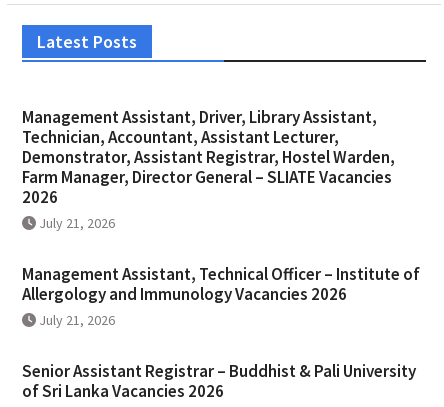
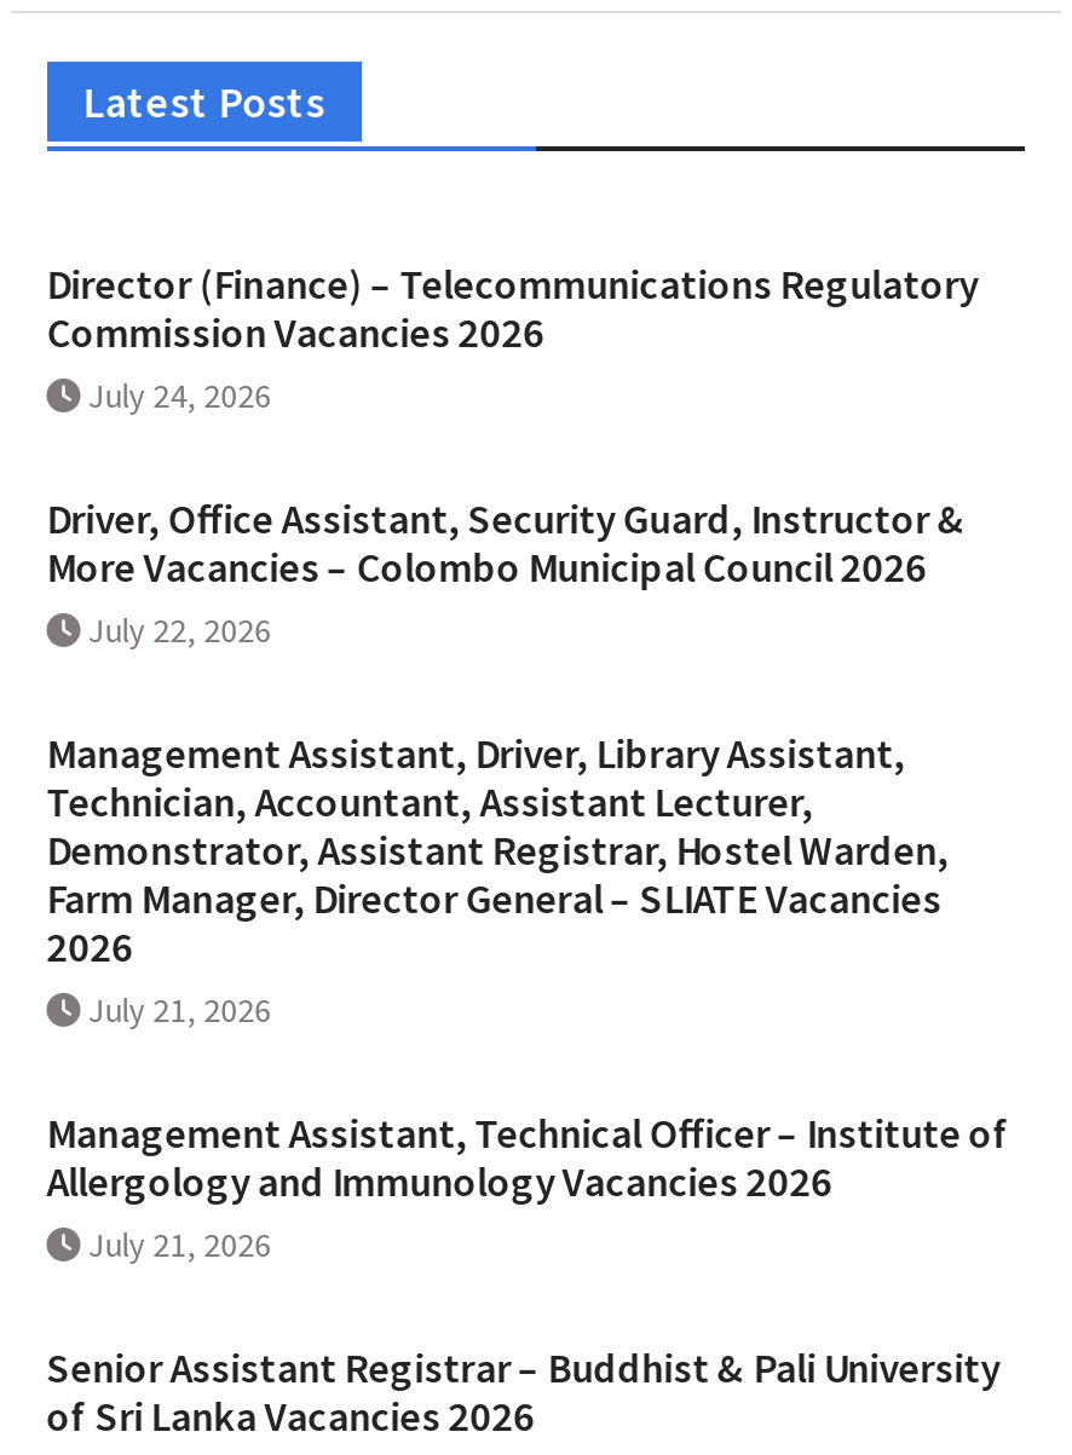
+ Director (Finance) – Telecommunications Regulatory
+ Commission Vacancies 2026
+ July 24, 2026
+ Driver, Office Assistant, Security Guard, Instructor &
+ More Vacancies – Colombo Municipal Council 2026
+ July 22, 2026
